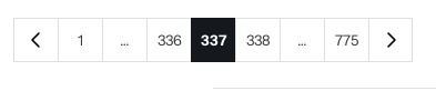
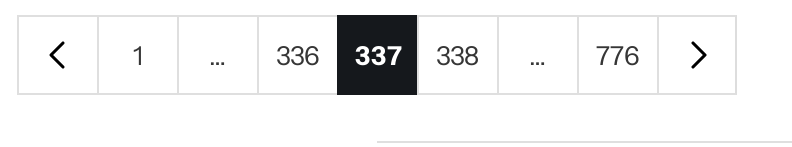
- 775
+ 776
